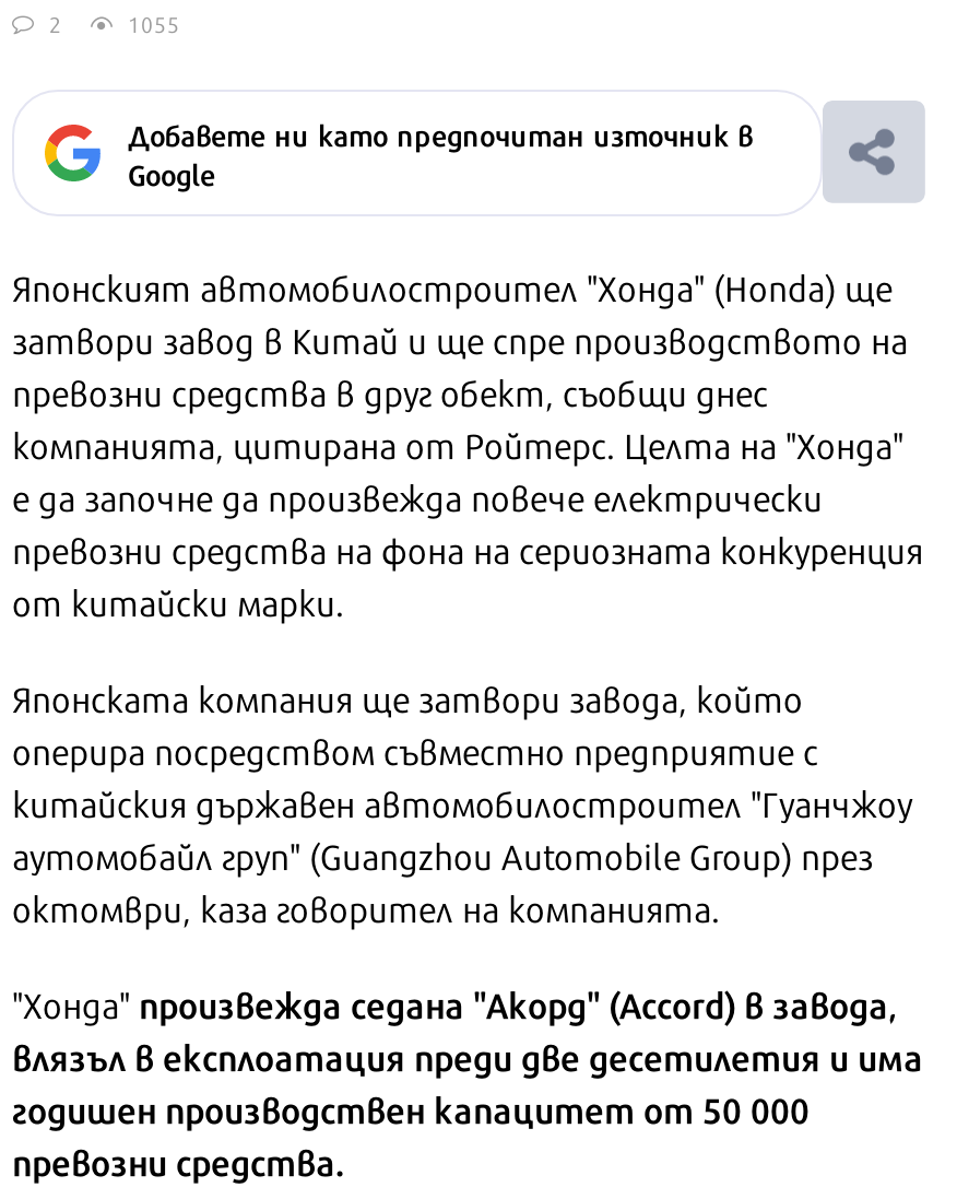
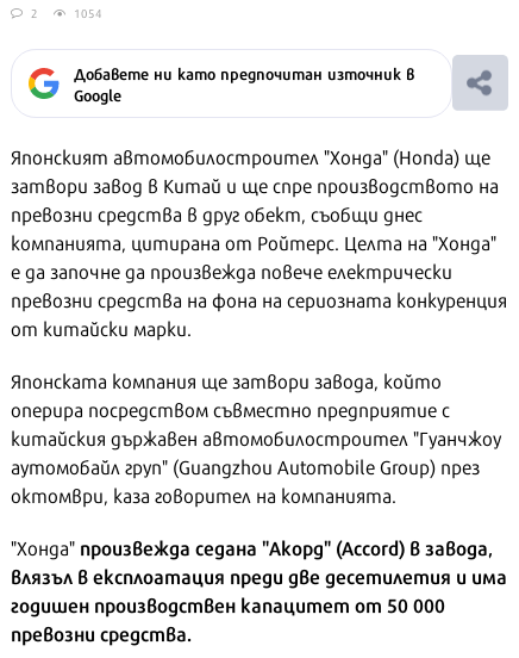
- 1055
+ 1054
